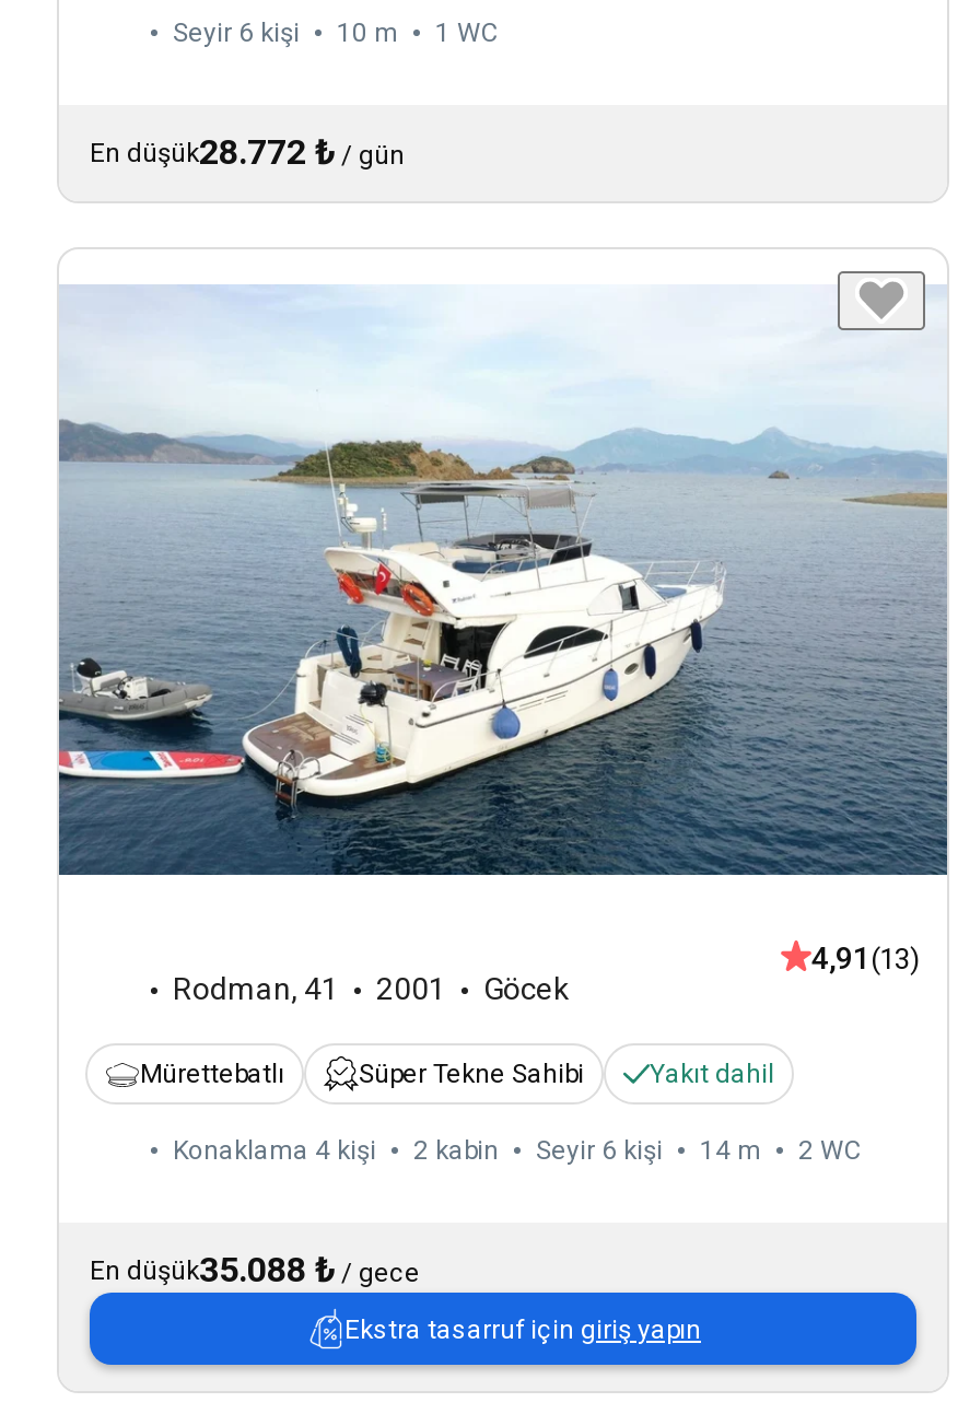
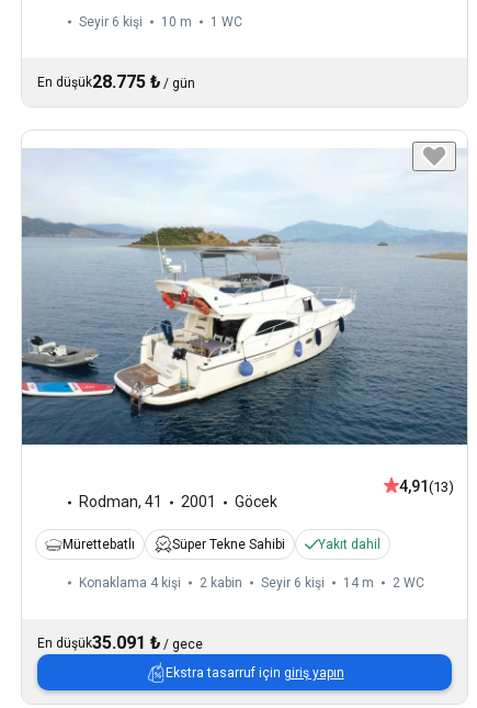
- En düşük28.772 ₺ / gün
+ En düşük28.775 ₺ / gün

- En düşük35.088 ₺ / gece
+ En düşük35.091 ₺ / gece
